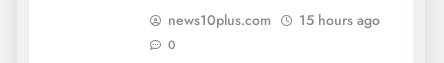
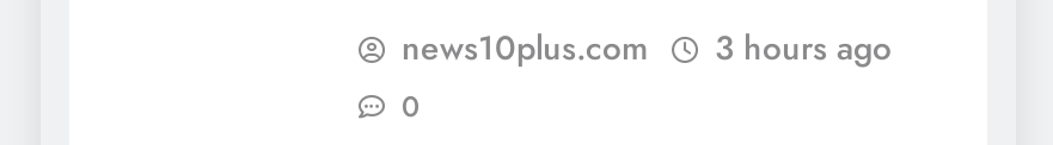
- news10plus.com 15 hours ago
+ news10plus.com 3 hours ago
